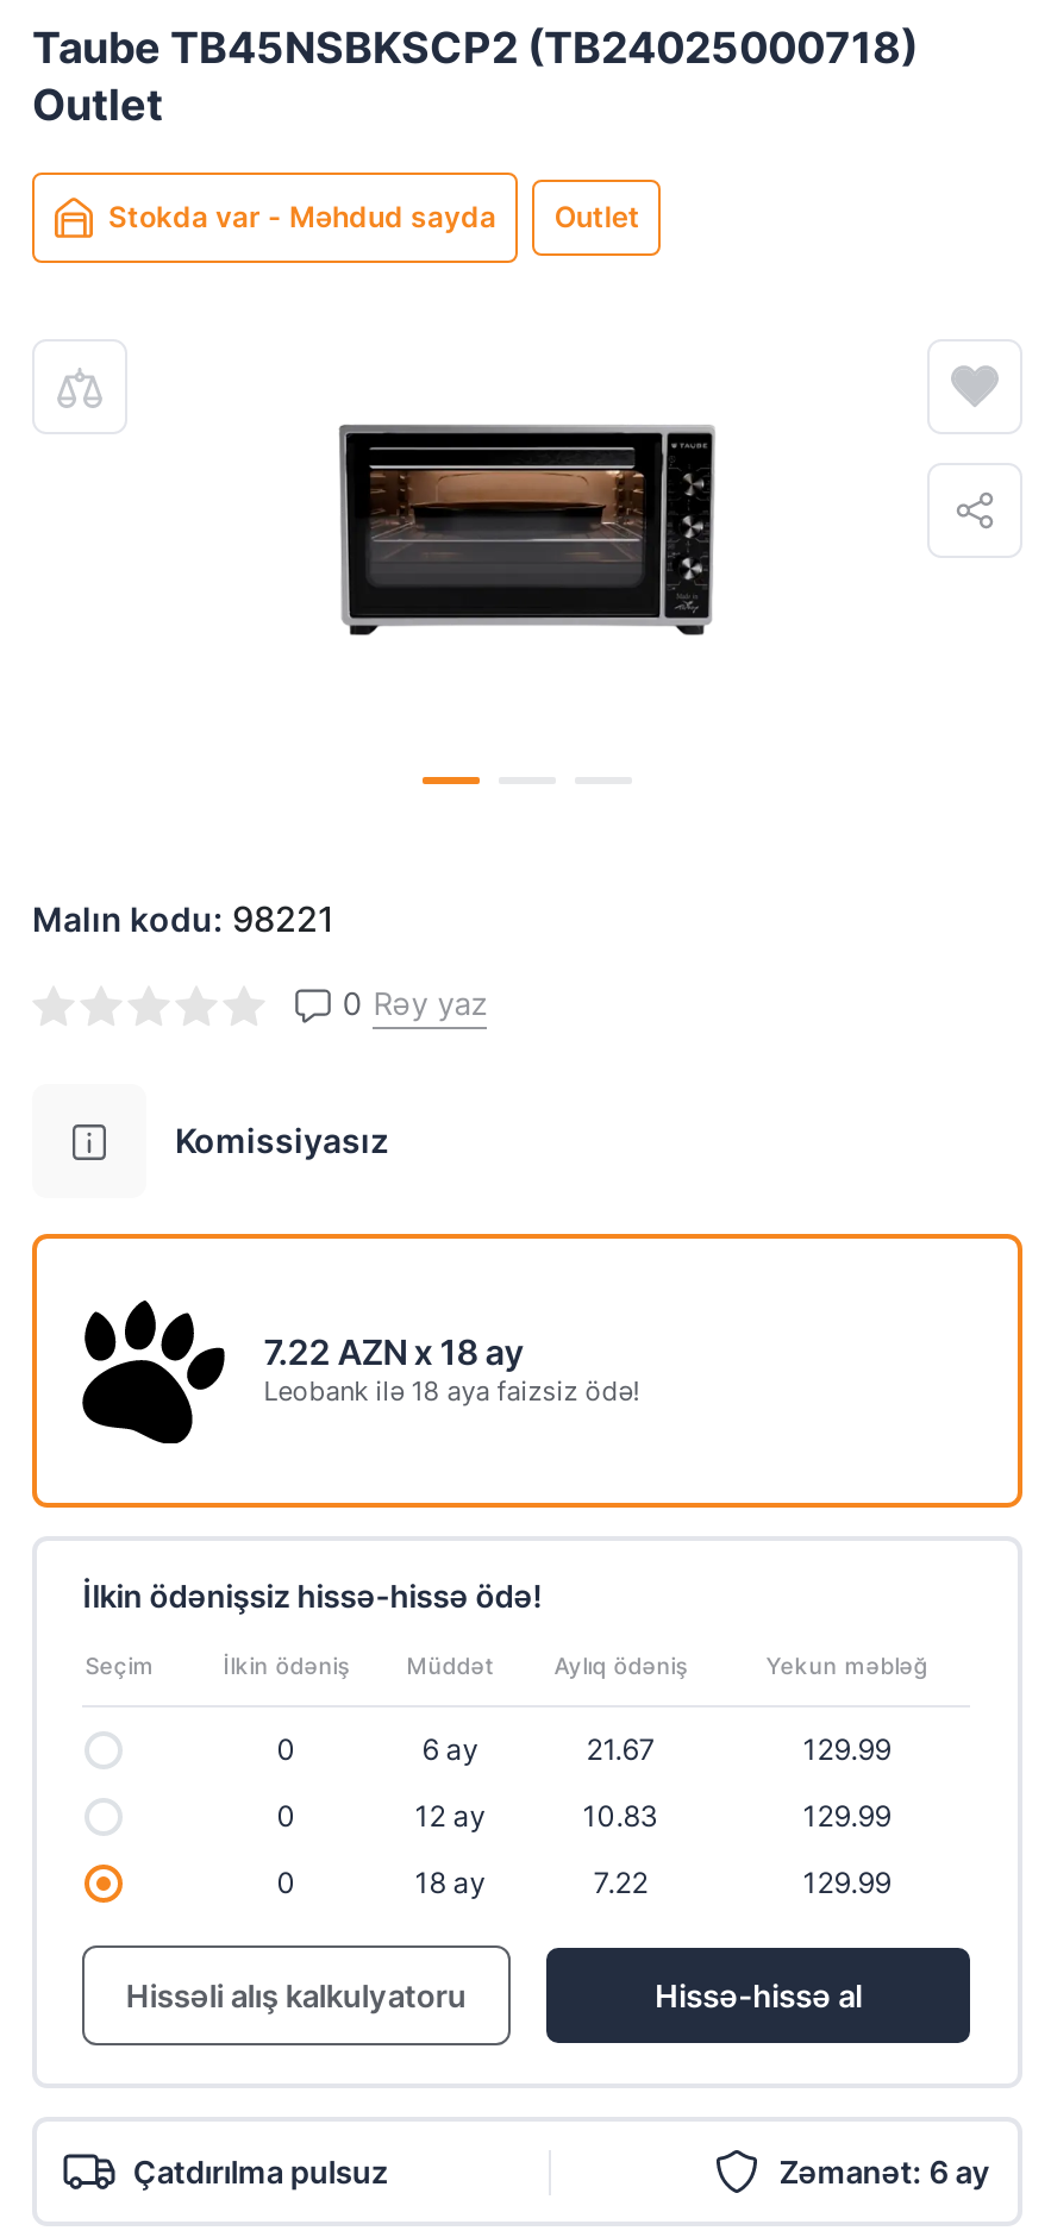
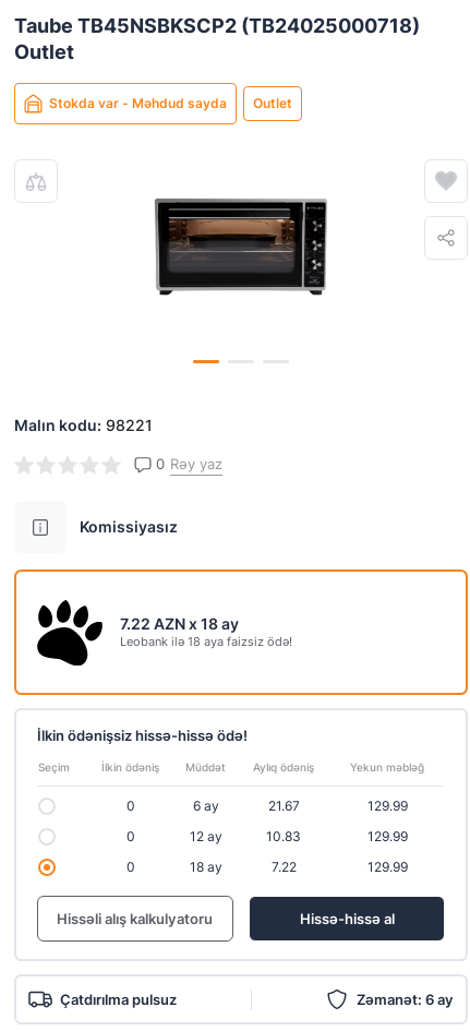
- TamKart ilə 18 aya faizsiz ödə!
+ Leobank ilə 18 aya faizsiz ödə!
